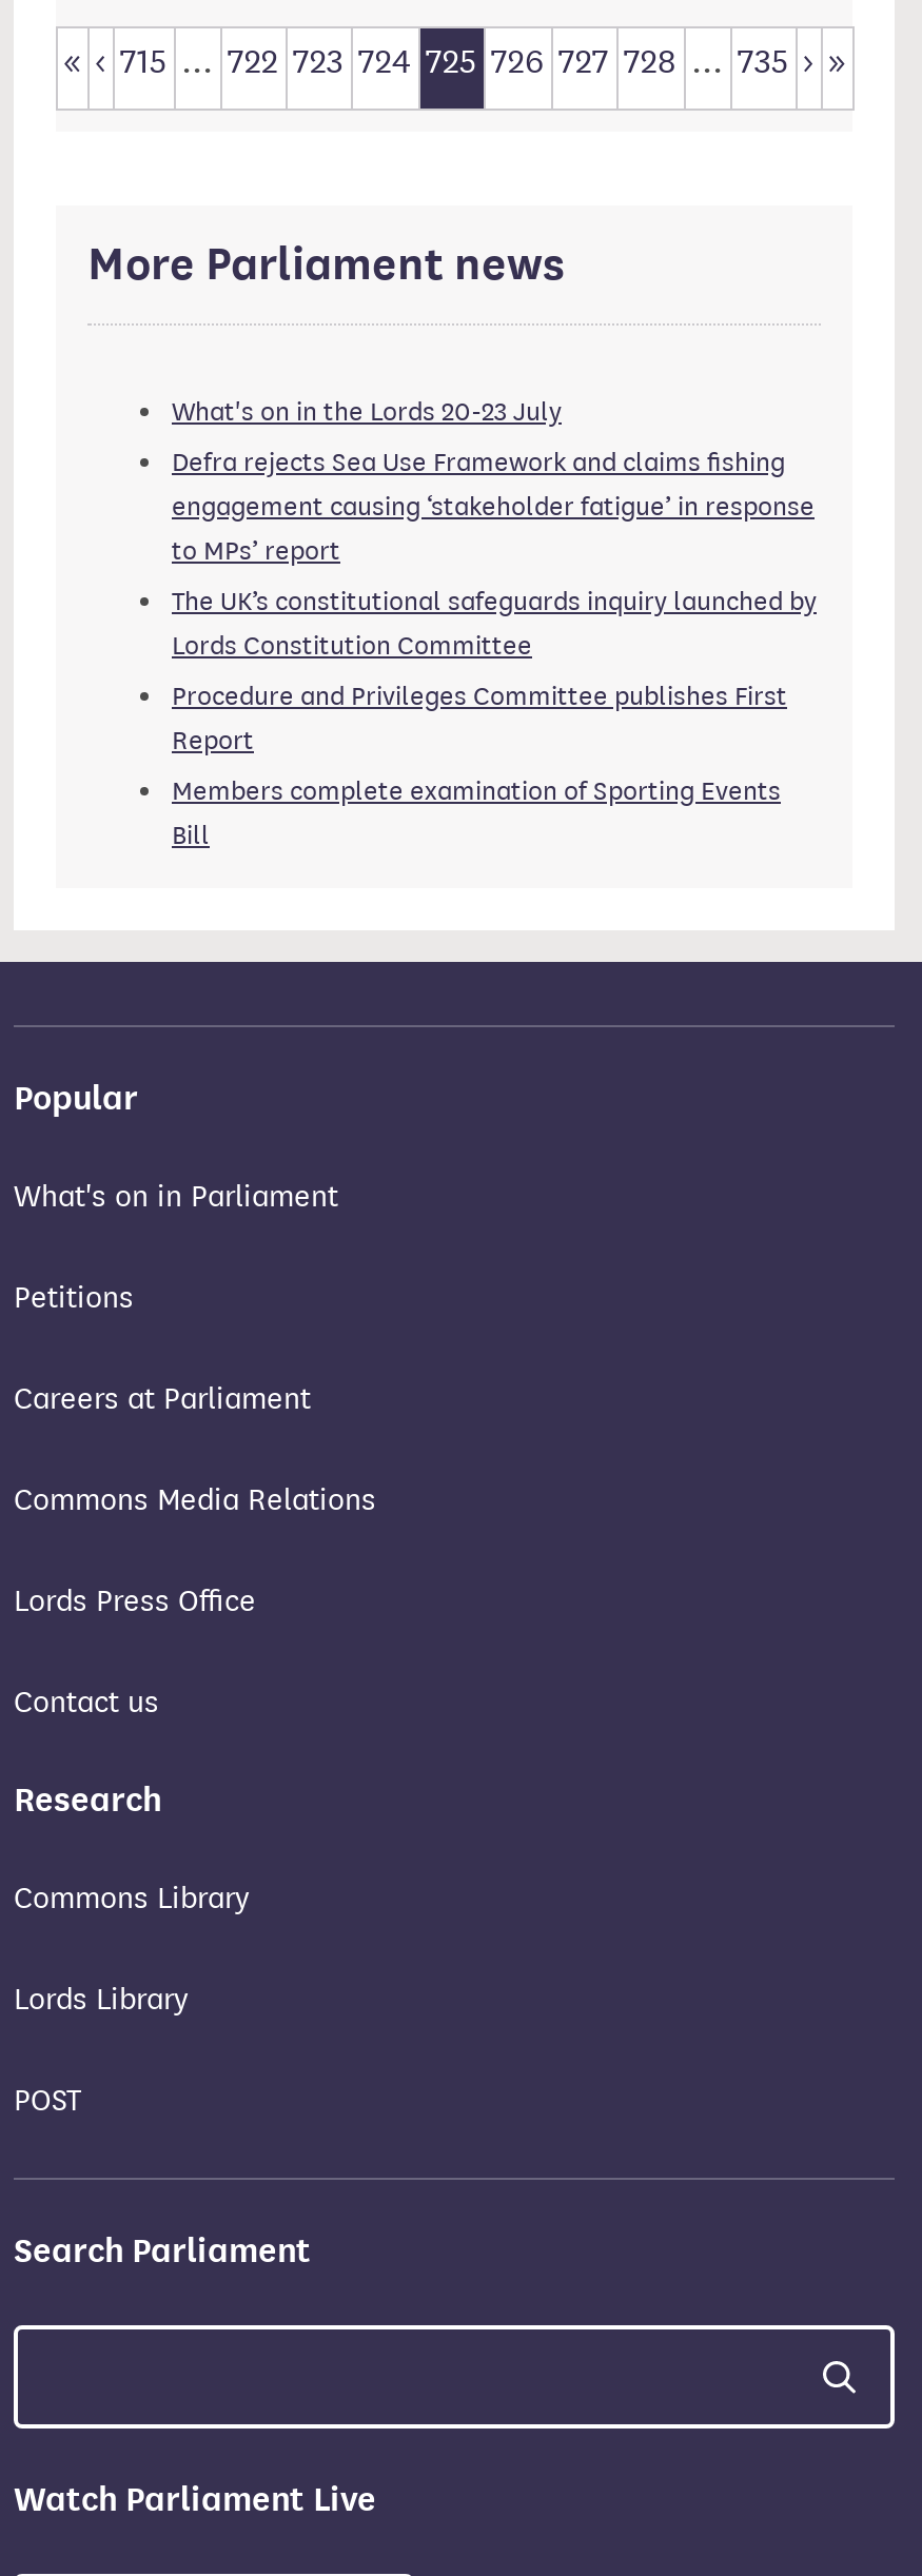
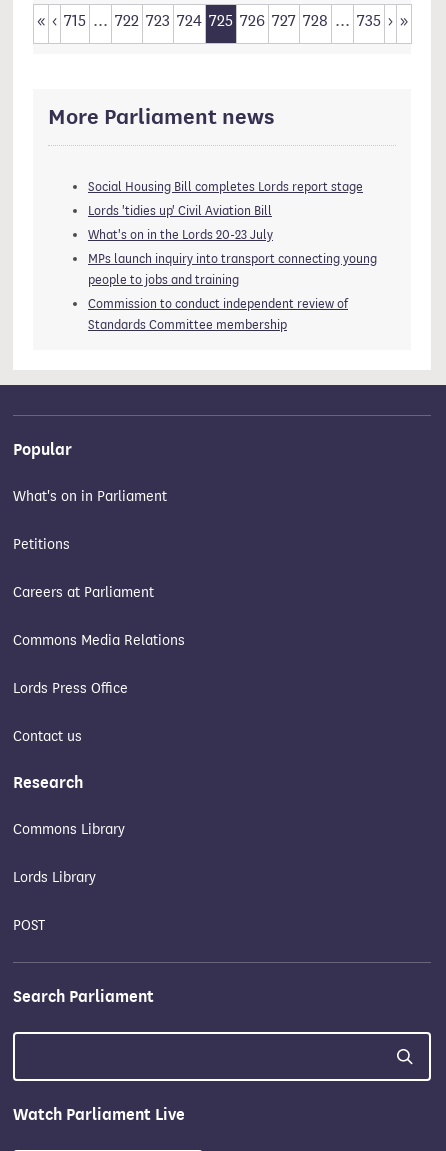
+ Social Housing Bill completes Lords report stage
+ Lords 'tidies up' Civil Aviation Bill

moved down: What's on in the Lords 20-23 July

- Defra rejects Sea Use Framework and claims fishing
- engagement causing ‘stakeholder fatigue’ in response
- to MPs’ report
- The UK’s constitutional safeguards inquiry launched by
- Lords Constitution Committee
- Procedure and Privileges Committee publishes First
- Report
- Members complete examination of Sporting Events
- Bill
+ MPs launch inquiry into transport connecting young
+ people to jobs and training
+ Commission to conduct independent review of
+ Standards Committee membership
